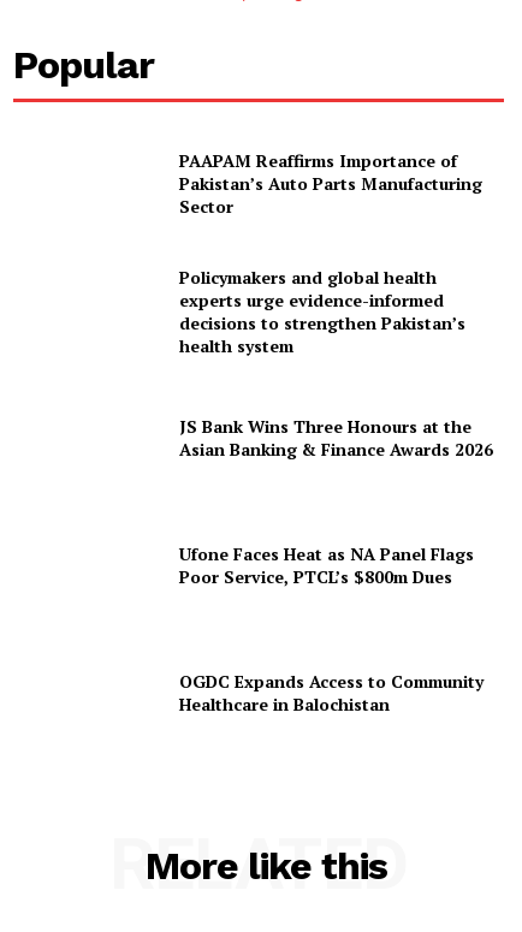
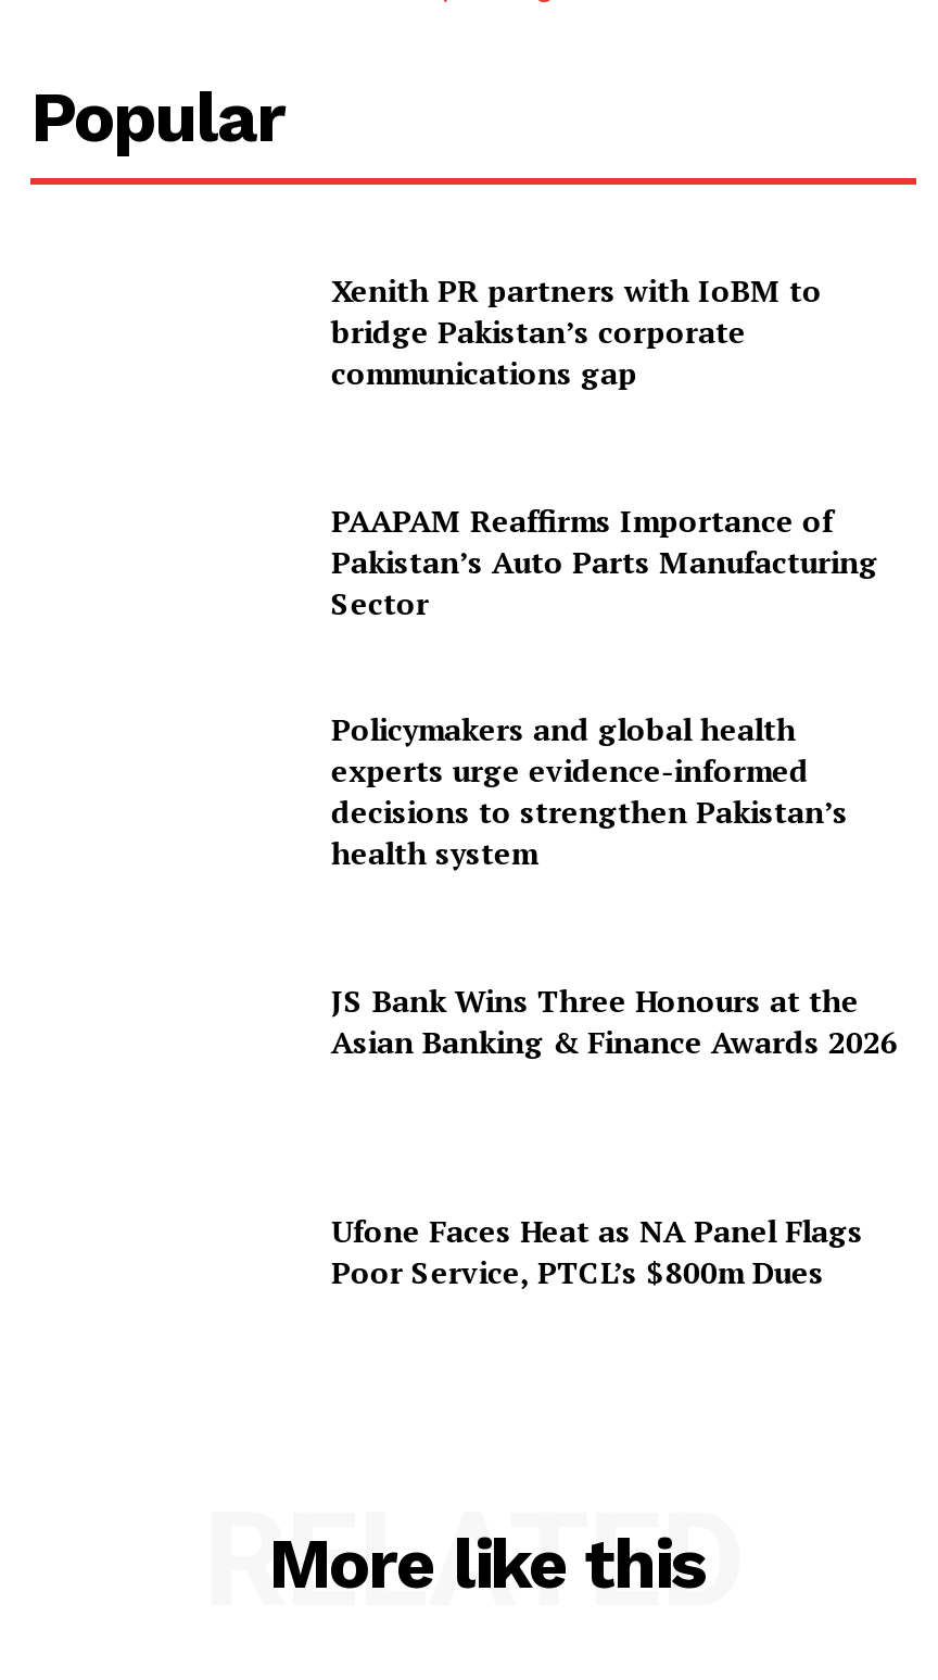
+ Xenith PR partners with IoBM to
+ bridge Pakistan’s corporate
+ communications gap

moved down: PAAPAM Reaffirms Importance of | Pakistan’s Auto Parts Manufacturing | Sector | ... | Ufone Faces Heat as NA Panel Flags | Poor Service, PTCL’s $800m Dues

- OGDC Expands Access to Community
- Healthcare in Balochistan
